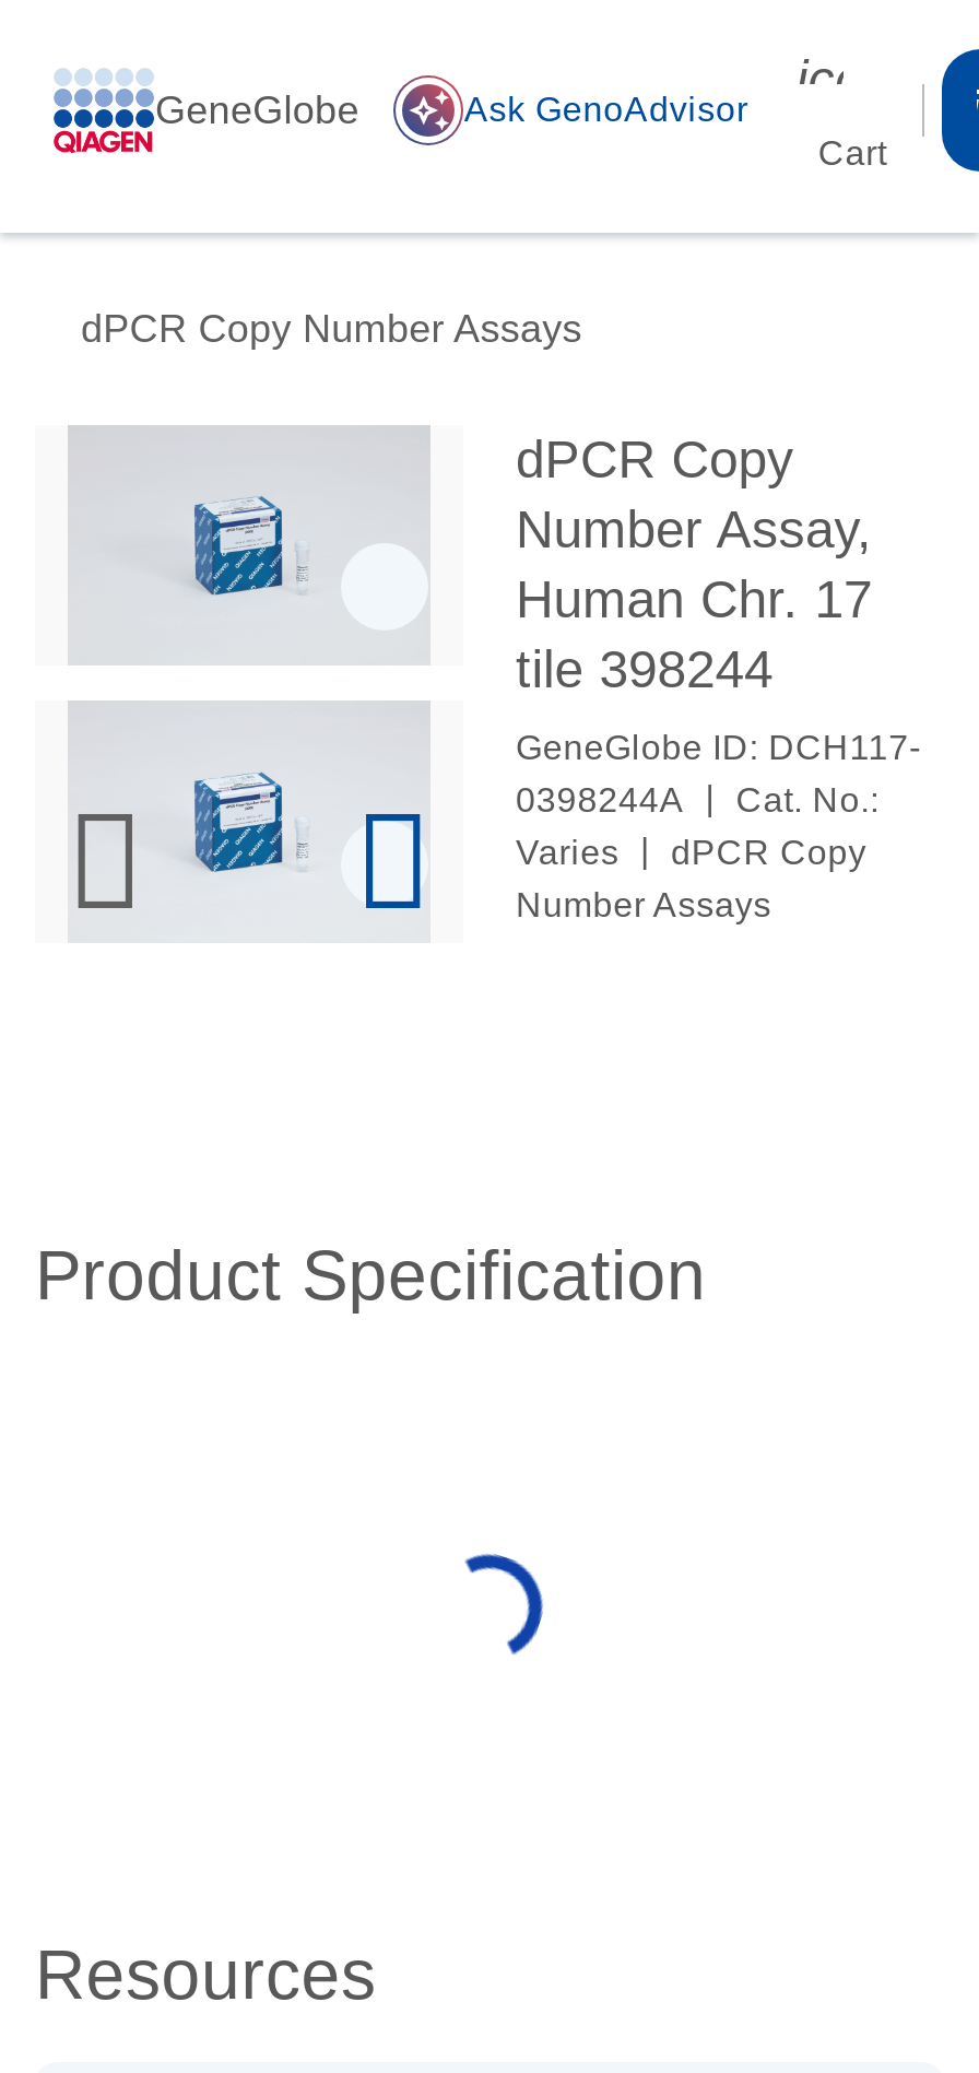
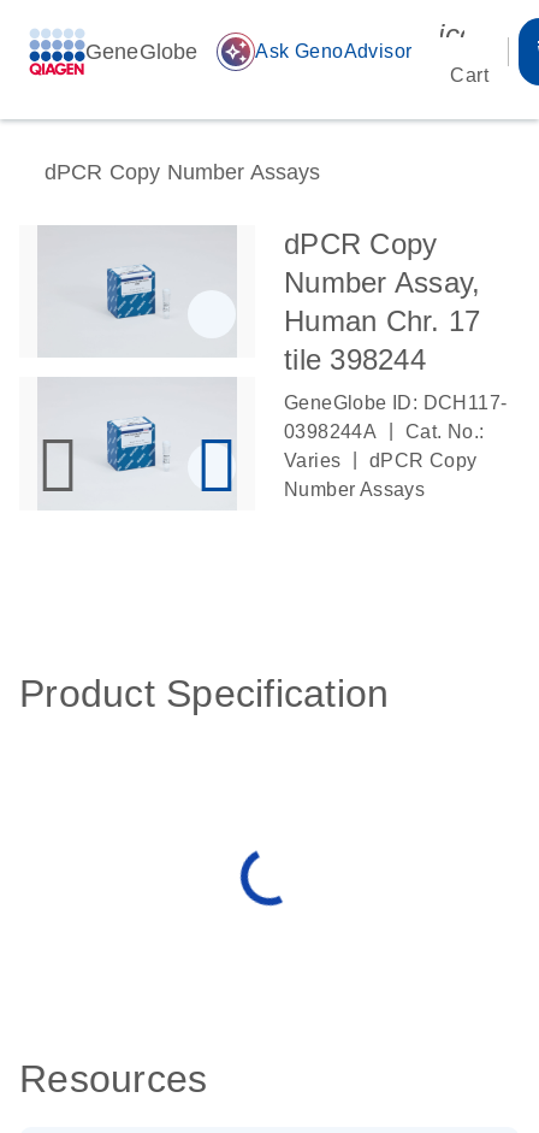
- [image]
+ [image]
